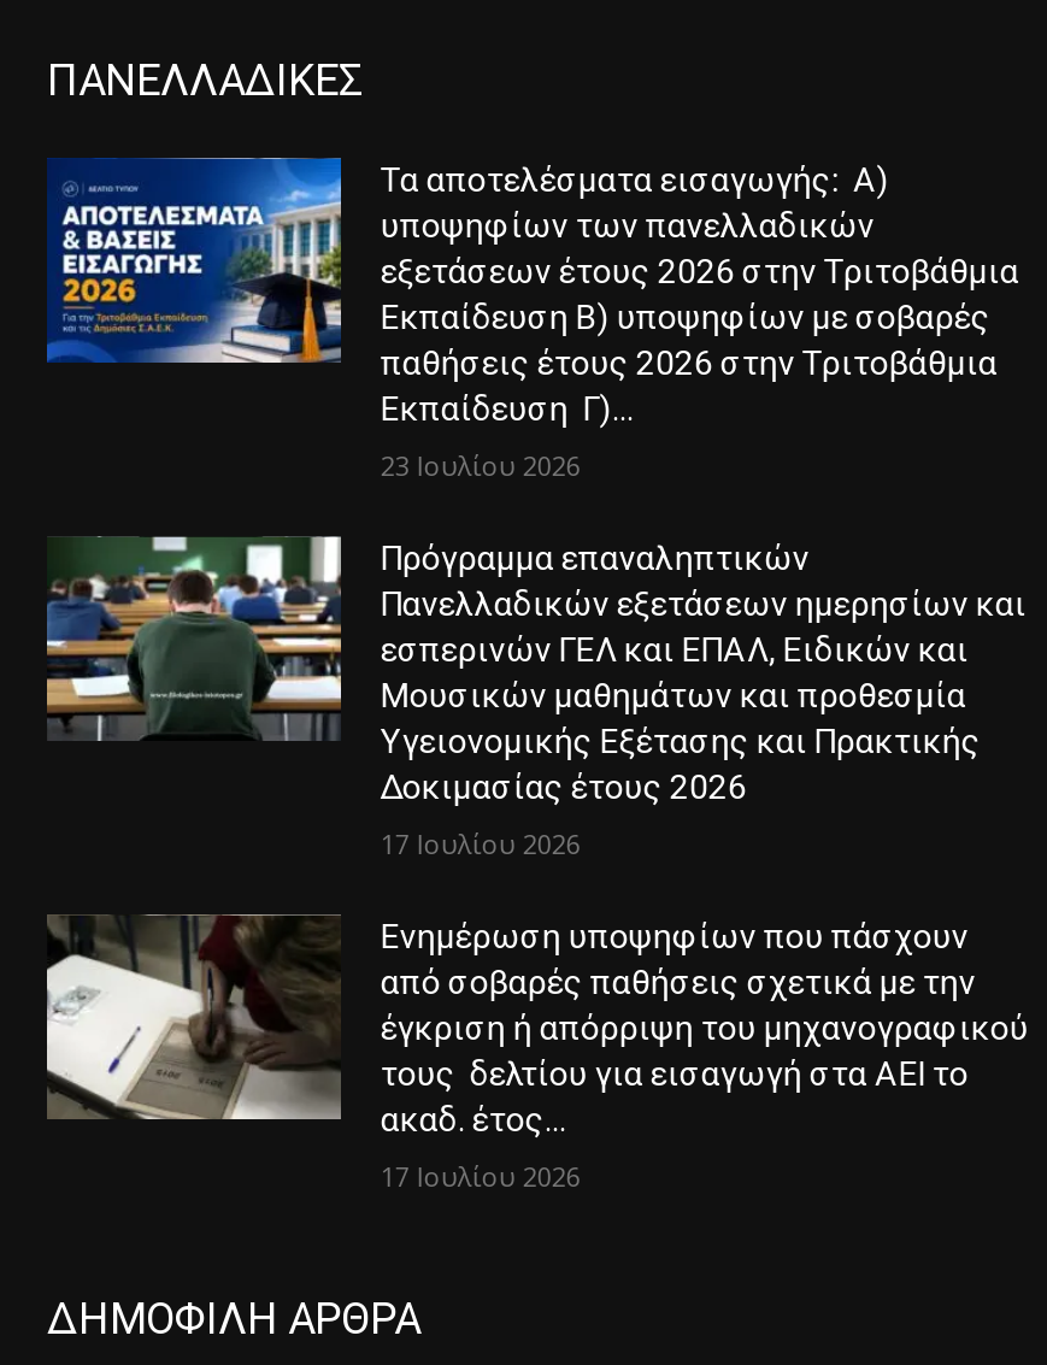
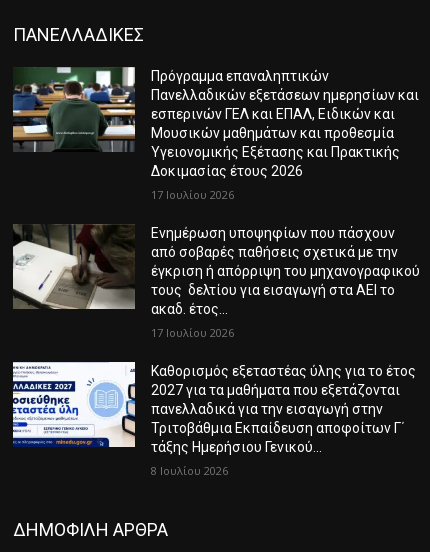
- [image]
- Τα αποτελέσματα εισαγωγής: Α)
- υποψηφίων των πανελλαδικών
- εξετάσεων έτους 2026 στην Τριτοβάθμια
- Εκπαίδευση Β) υποψηφίων με σοβαρές
- παθήσεις έτους 2026 στην Τριτοβάθμια
- Εκπαίδευση Γ)...
- 23 Ιουλίου 2026

moved up: [image] | Πρόγραμμα επαναληπτικών | Πανελλαδικών εξετάσεων ημερησίων και | ... | ακαδ. έτος... | 17 Ιουλίου 2026

+ [image]
+ Καθορισμός εξεταστέας ύλης για το έτος
+ 2027 για τα μαθήματα που εξετάζονται
+ πανελλαδικά για την εισαγωγή στην
+ Τριτοβάθμια Εκπαίδευση αποφοίτων Γ΄
+ τάξης Ημερήσιου Γενικού...
+ 8 Ιουλίου 2026
